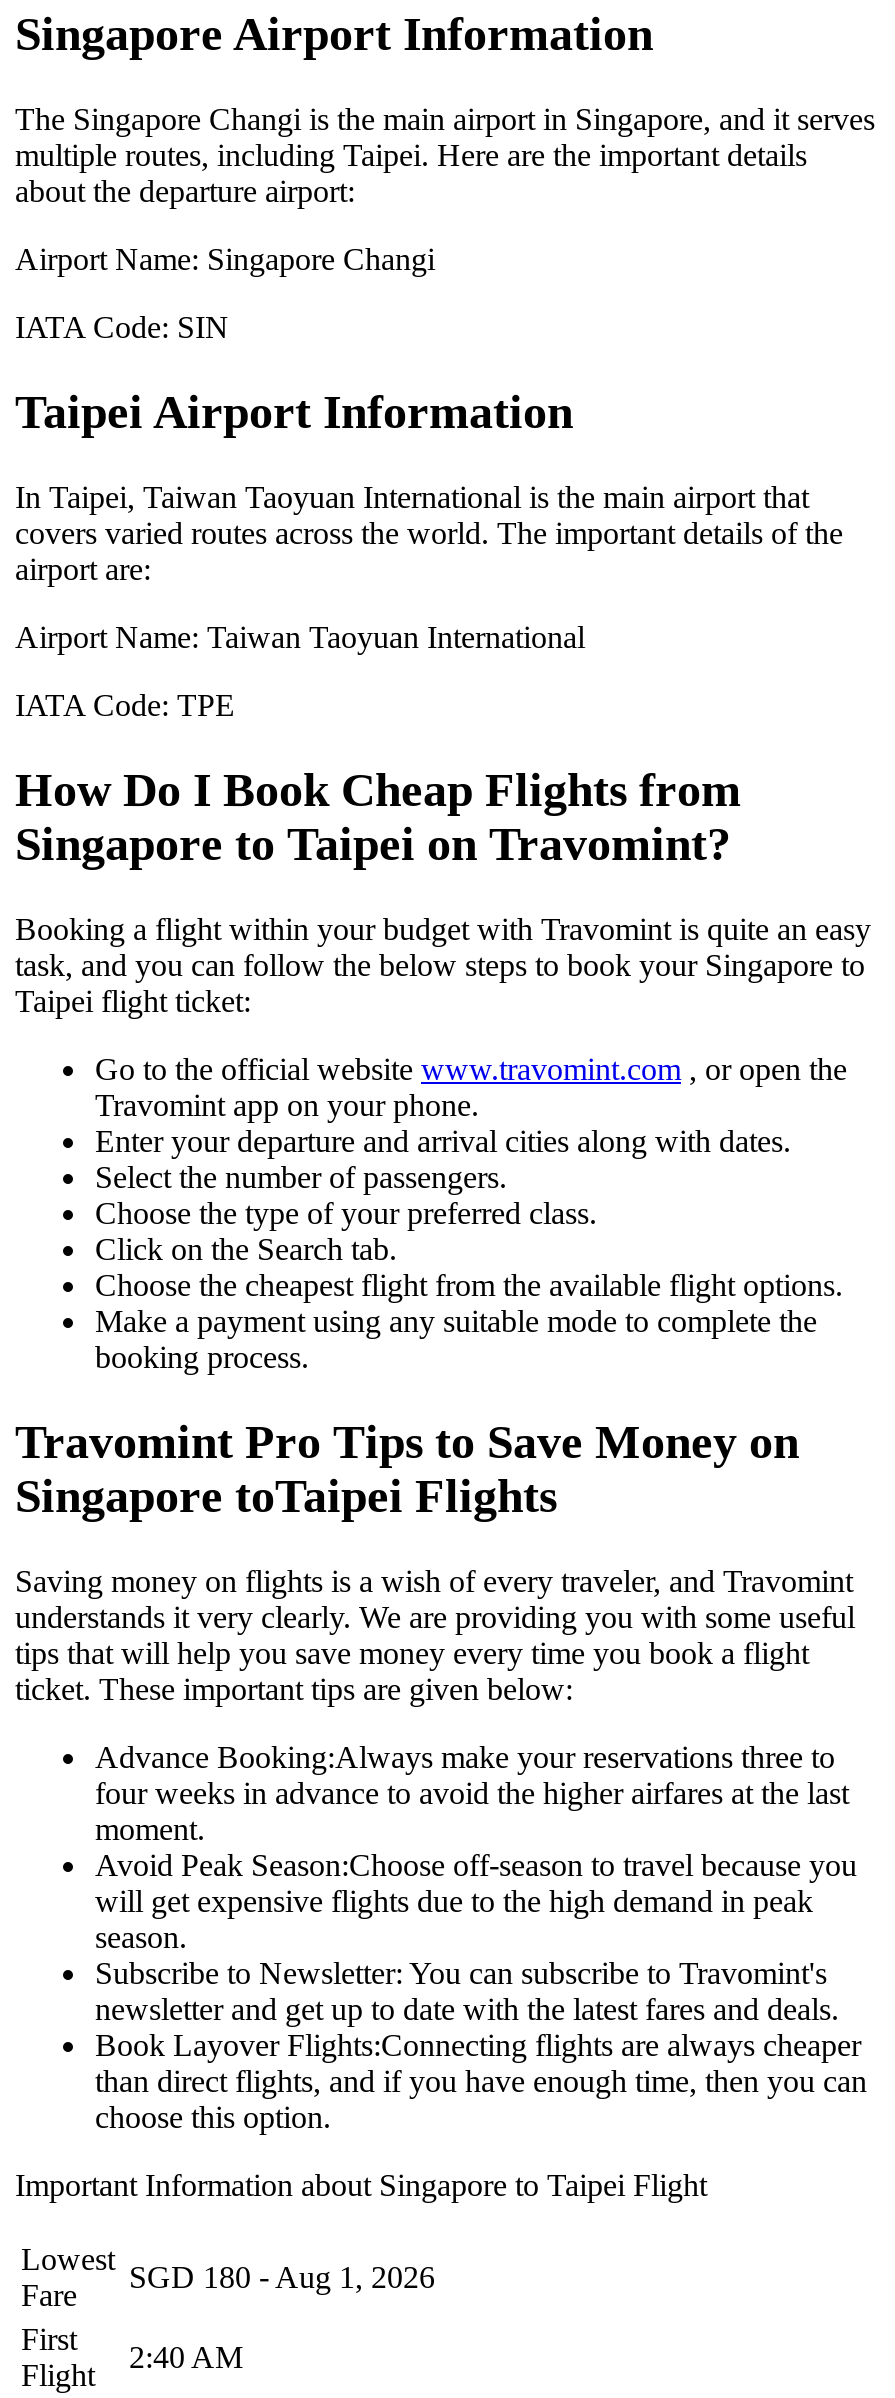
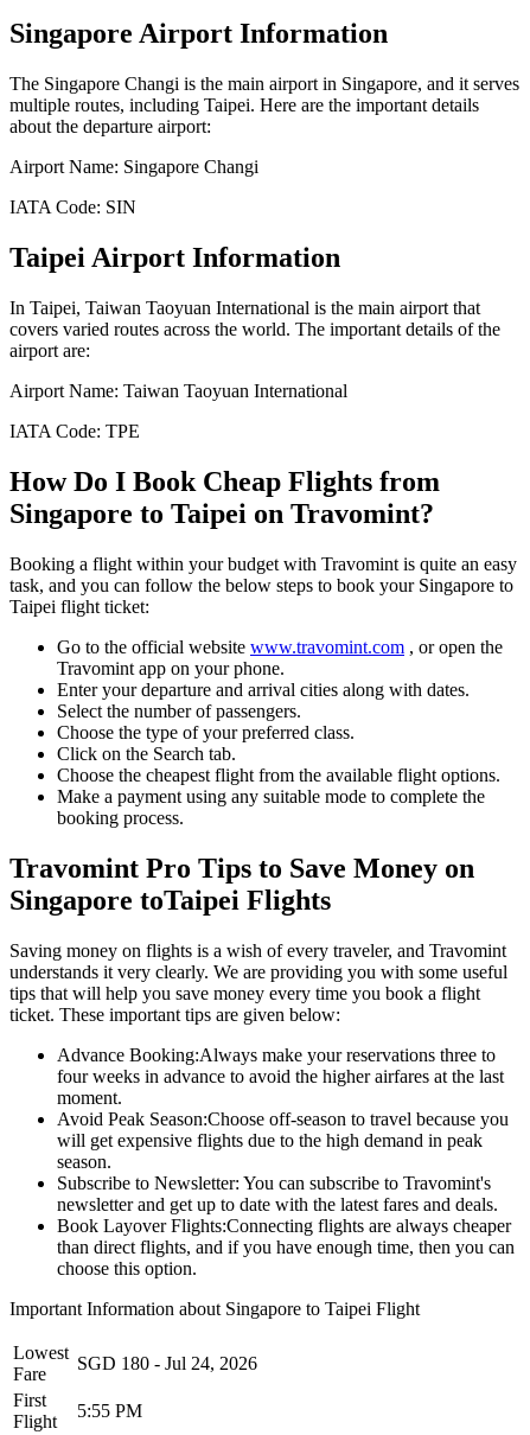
- SGD 180 - Aug 1, 2026
+ SGD 180 - Jul 24, 2026

- 2:40 AM
+ 5:55 PM
